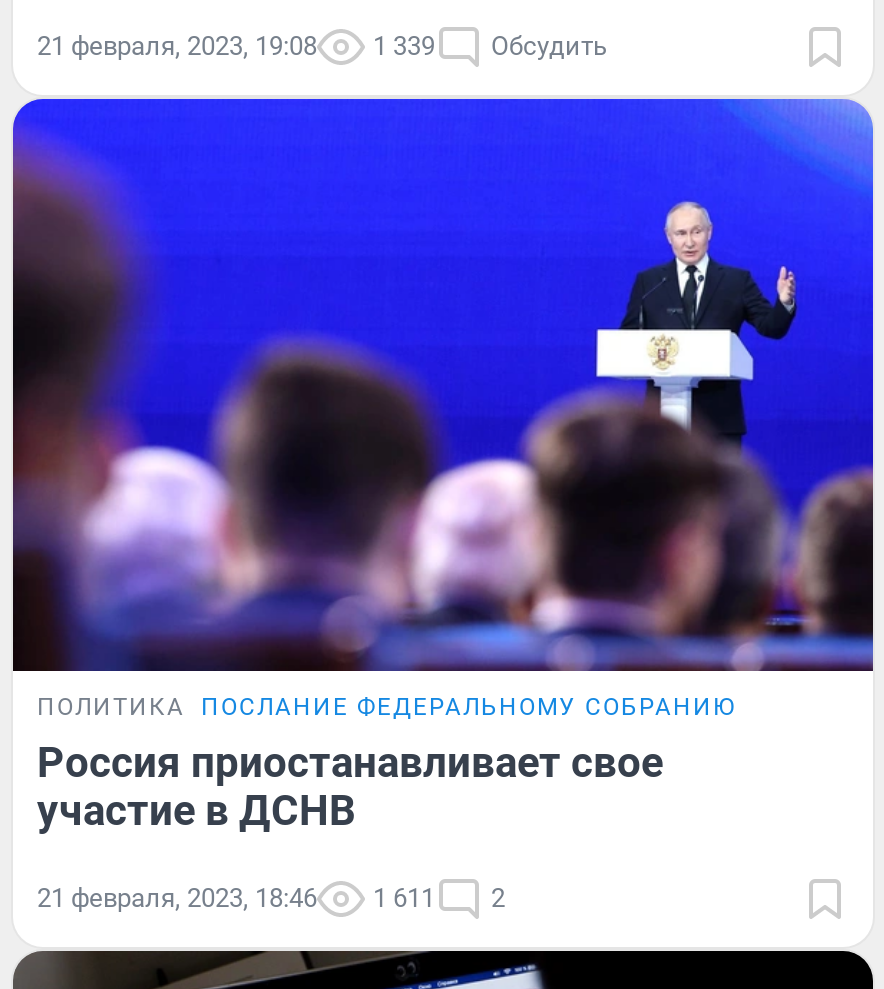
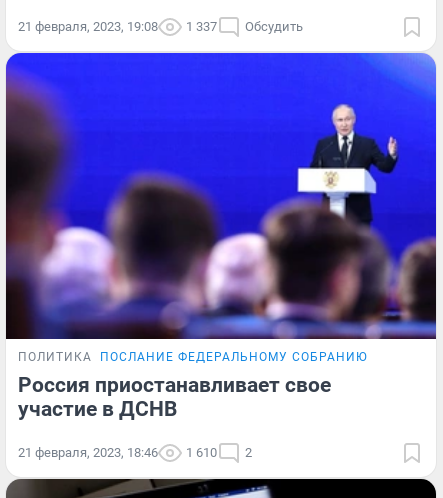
- 21 февраля, 2023, 19:08 1 339 Обсудить
+ 21 февраля, 2023, 19:08 1 337 Обсудить

- 21 февраля, 2023, 18:46 1 611 2
+ 21 февраля, 2023, 18:46 1 610 2
